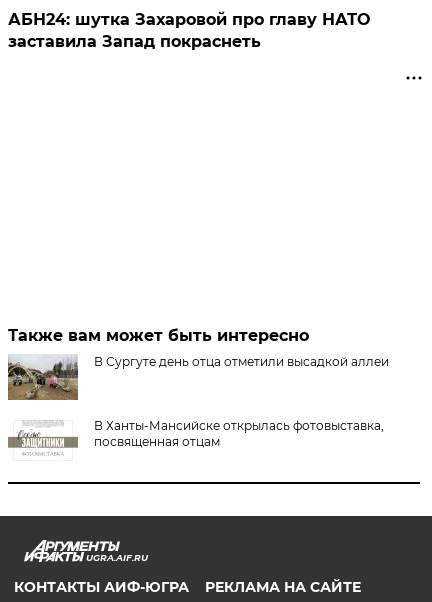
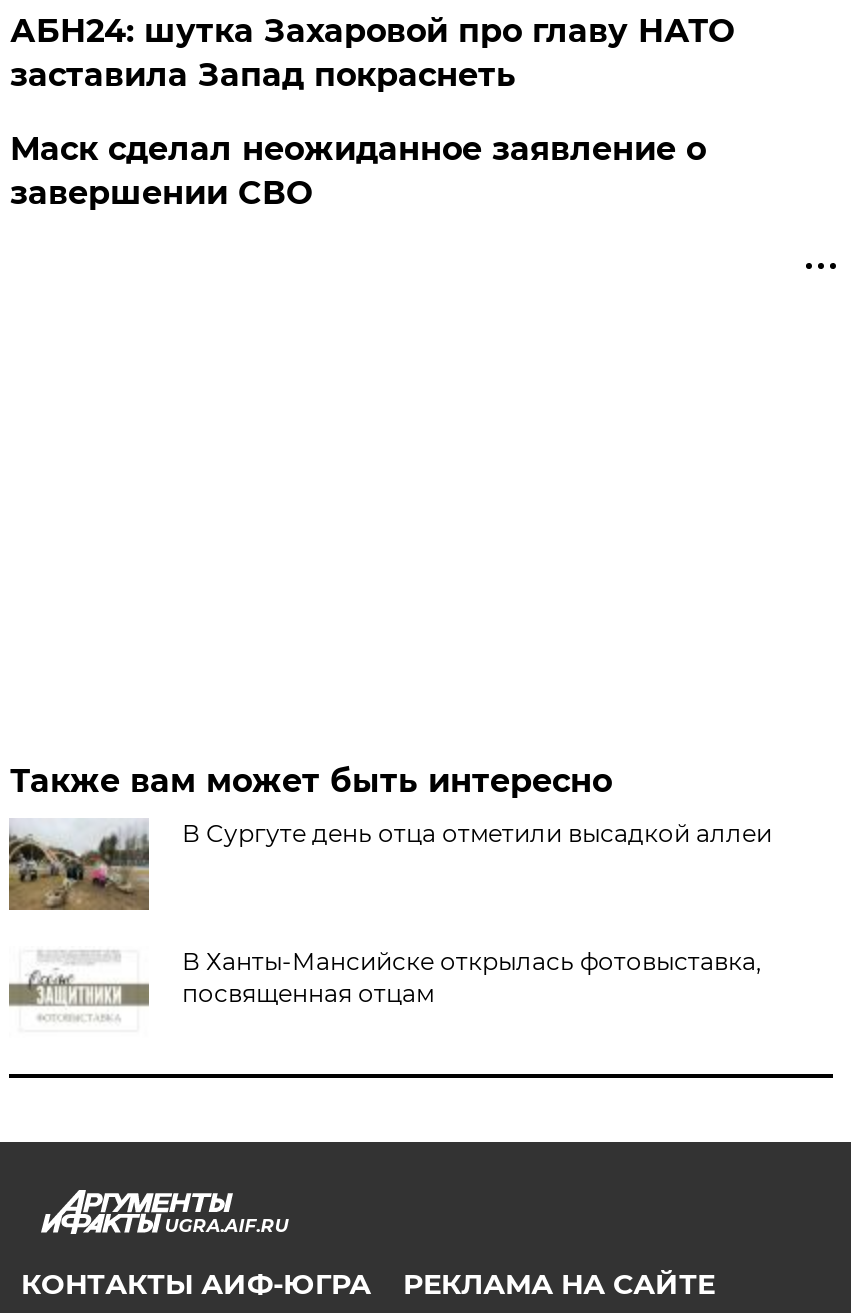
+ Маск сделал неожиданное заявление о
+ завершении СВО
